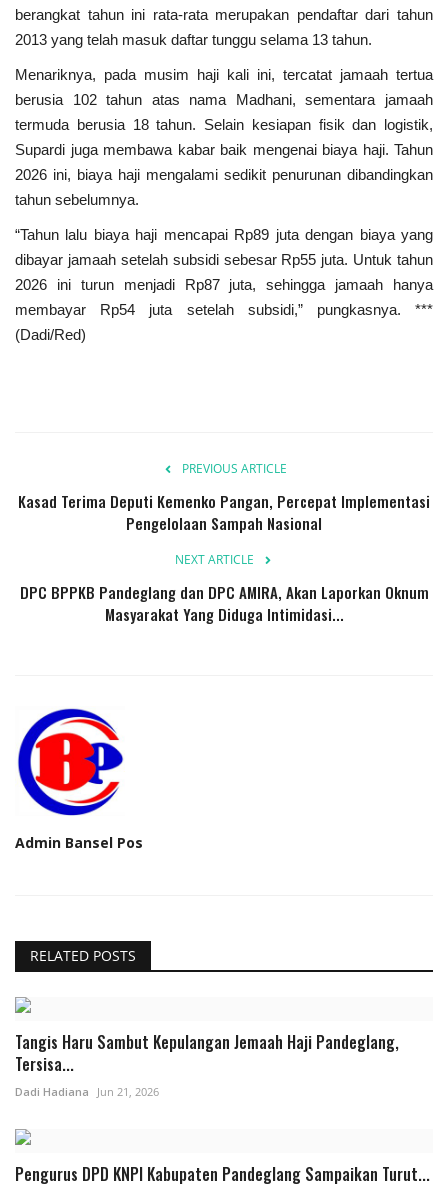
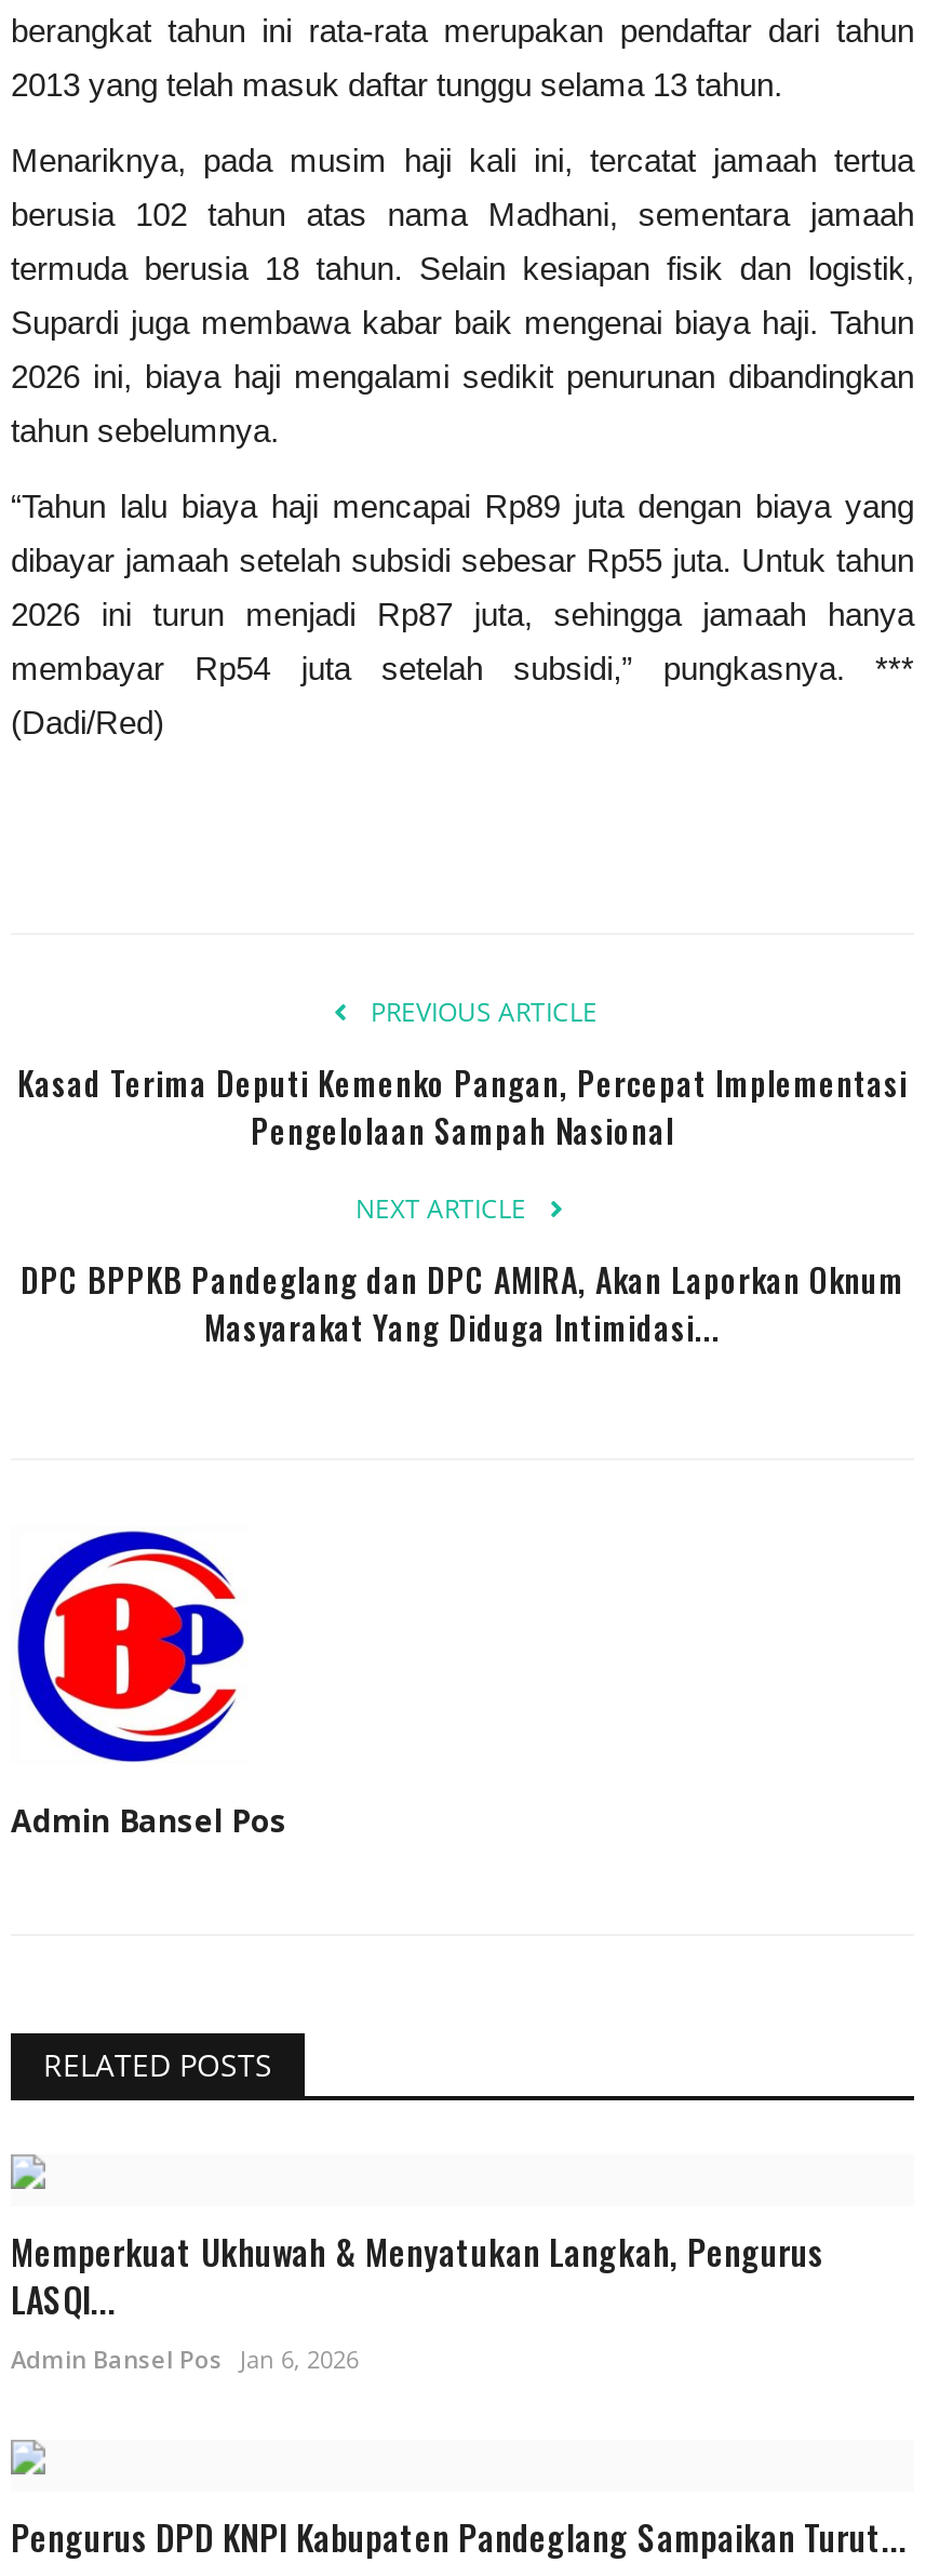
- Tangis Haru Sambut Kepulangan Jemaah Haji Pandeglang,
- Tersisa...
- Dadi Hadiana Jun 21, 2026
+ Memperkuat Ukhuwah & Menyatukan Langkah, Pengurus
+ LASQI...
+ Admin Bansel Pos Jan 6, 2026
